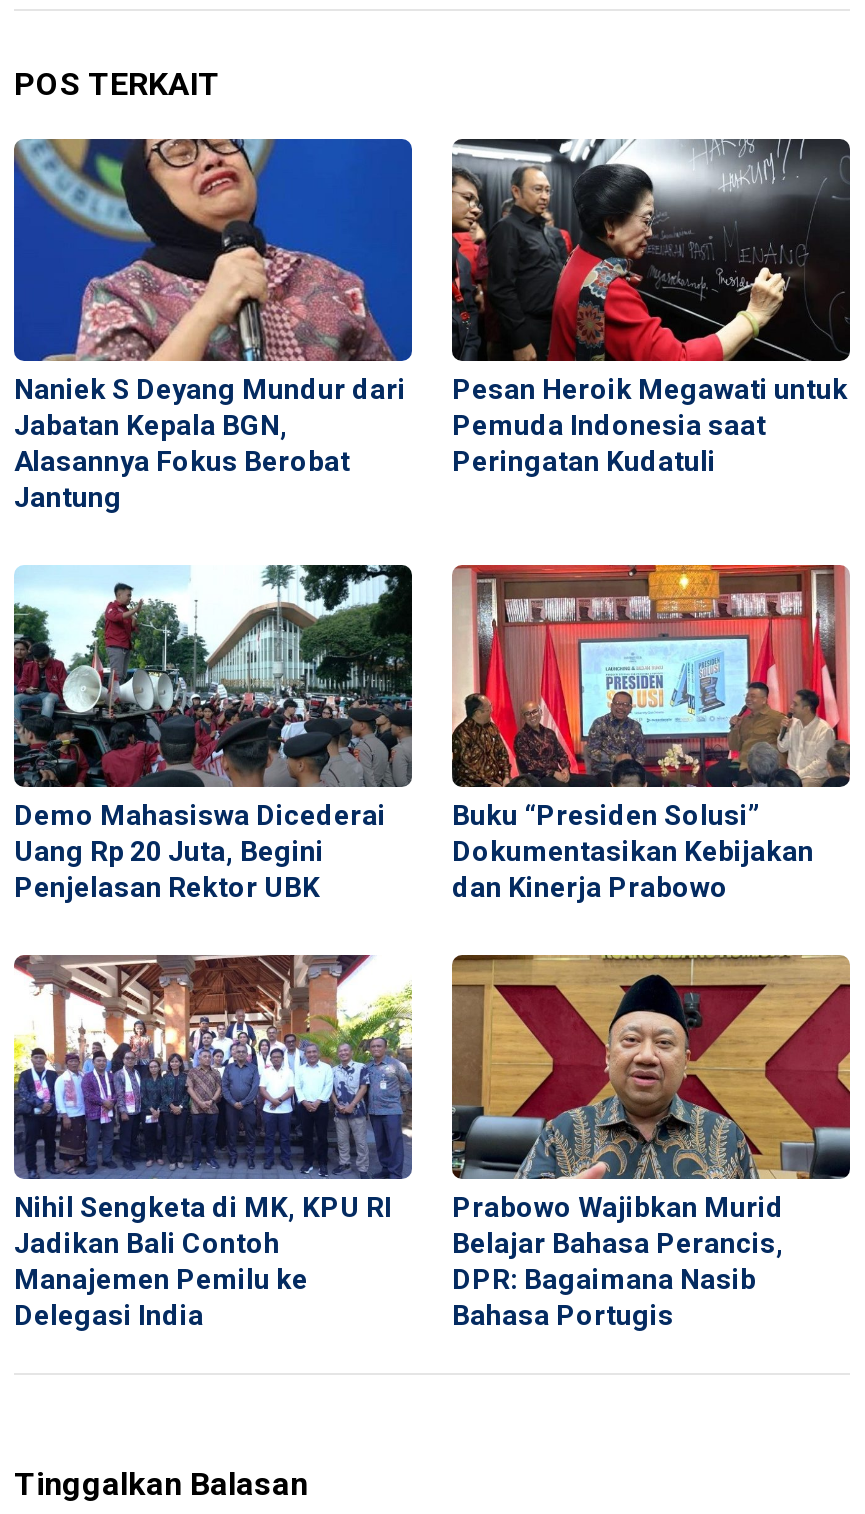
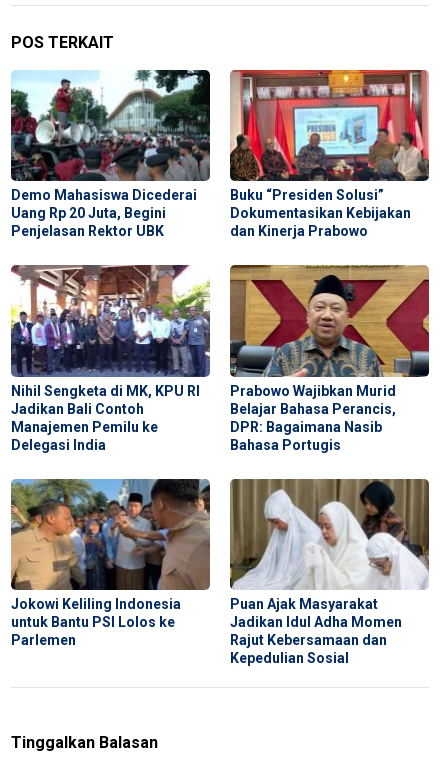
- [image]
- Naniek S Deyang Mundur dari
- Jabatan Kepala BGN,
- Alasannya Fokus Berobat
- Jantung

- [image]
- Pesan Heroik Megawati untuk
- Pemuda Indonesia saat
- Peringatan Kudatuli

moved up: [image] | Demo Mahasiswa Dicederai | Uang Rp 20 Juta, Begini | ... | DPR: Bagaimana Nasib | Bahasa Portugis

+ [image]
+ Jokowi Keliling Indonesia
+ untuk Bantu PSI Lolos ke
+ Parlemen

+ [image]
+ Puan Ajak Masyarakat
+ Jadikan Idul Adha Momen
+ Rajut Kebersamaan dan
+ Kepedulian Sosial
